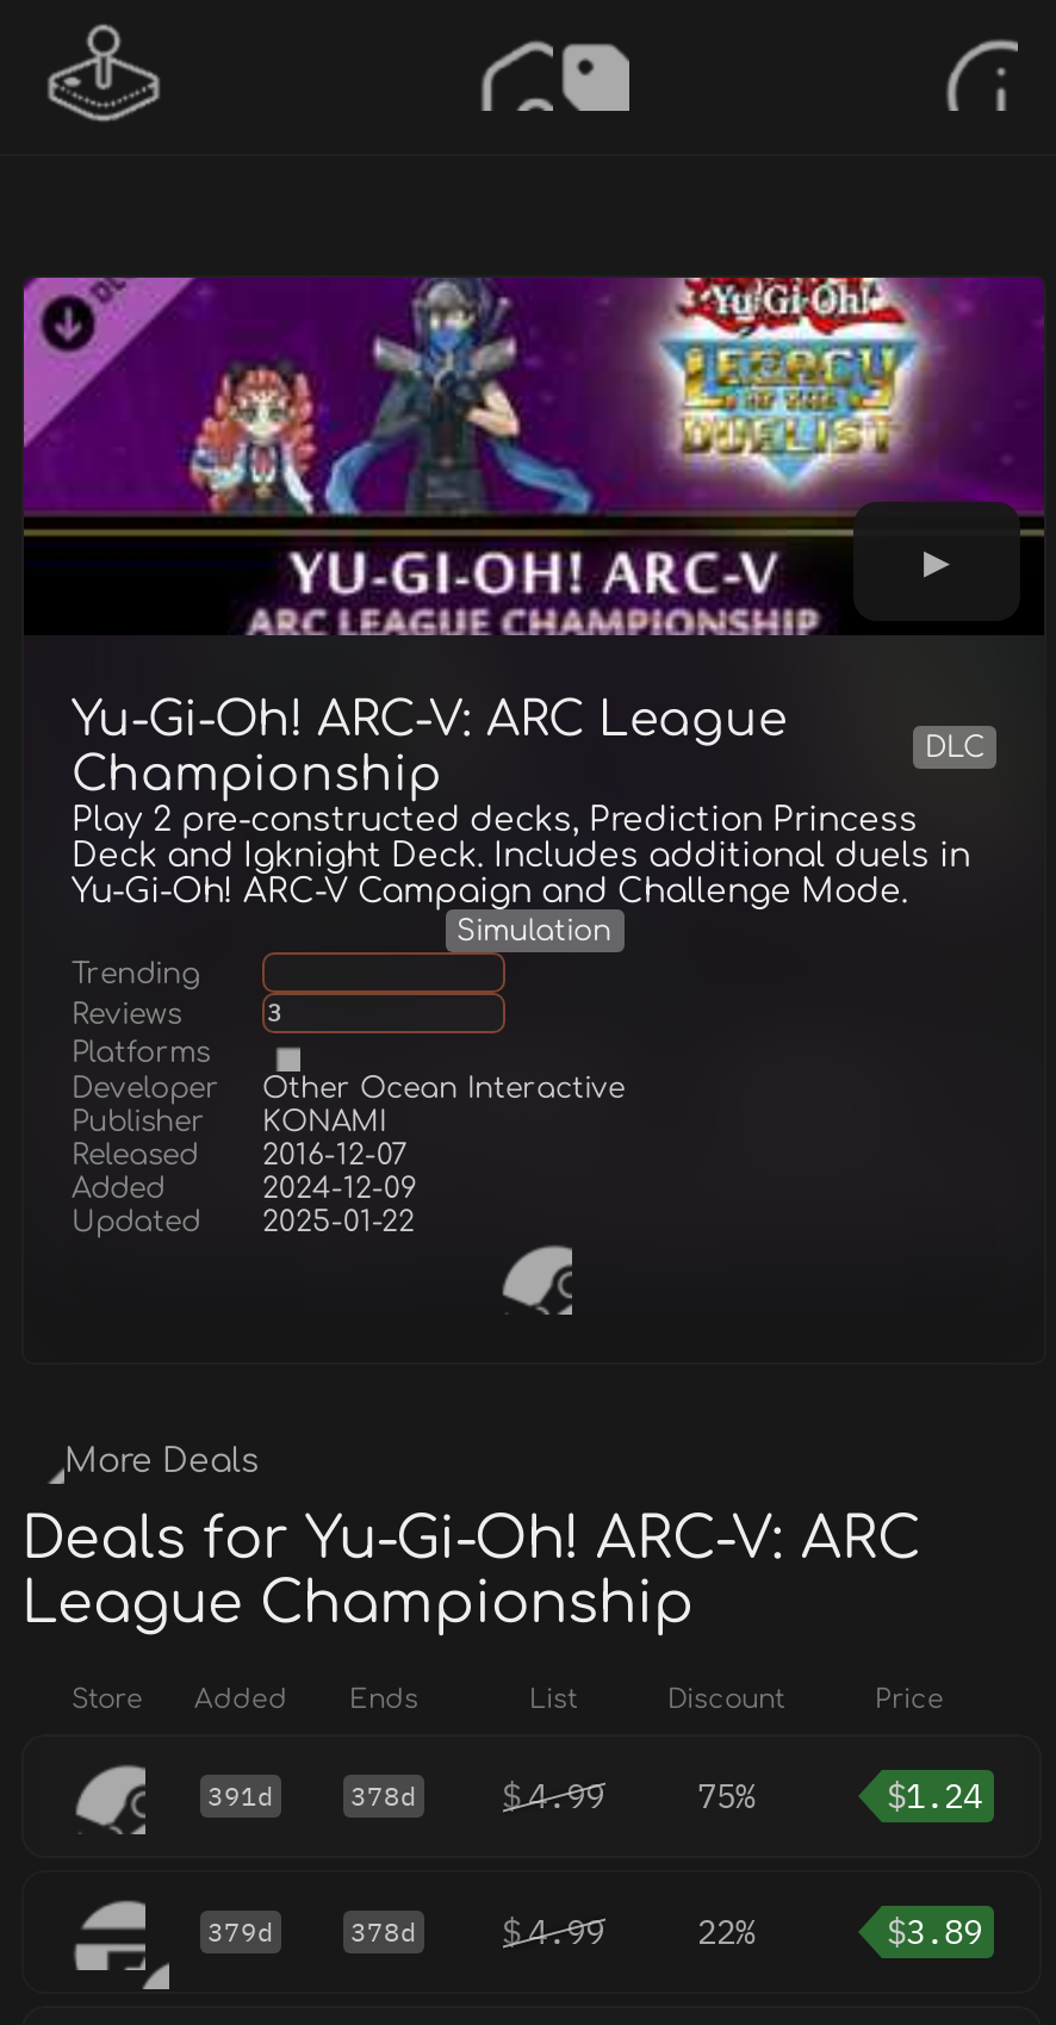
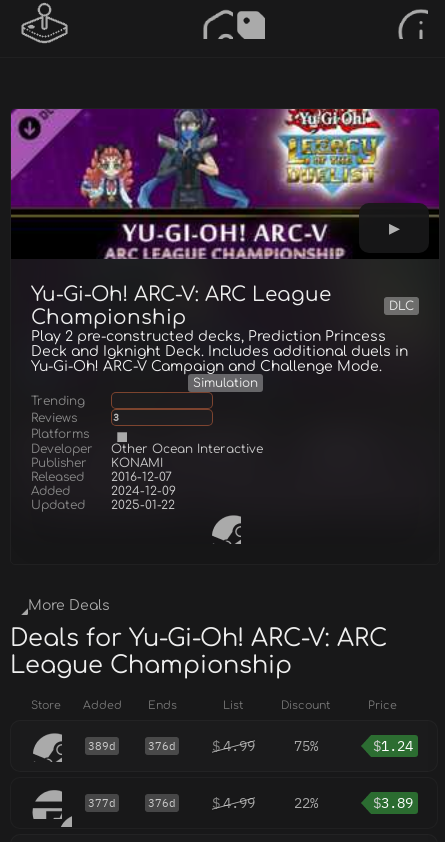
- 391d
- 378d
+ 389d
+ 376d

- 379d
- 378d
+ 377d
+ 376d
